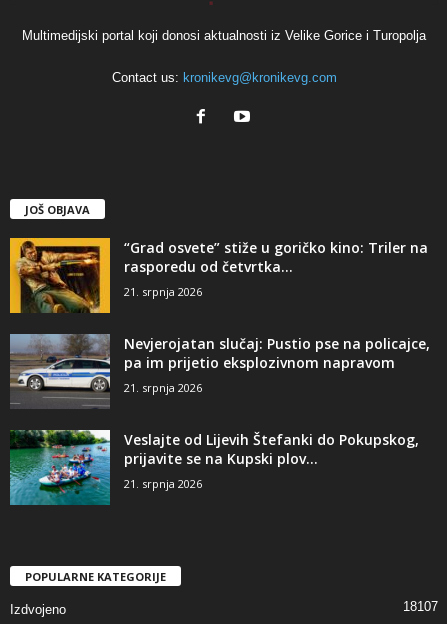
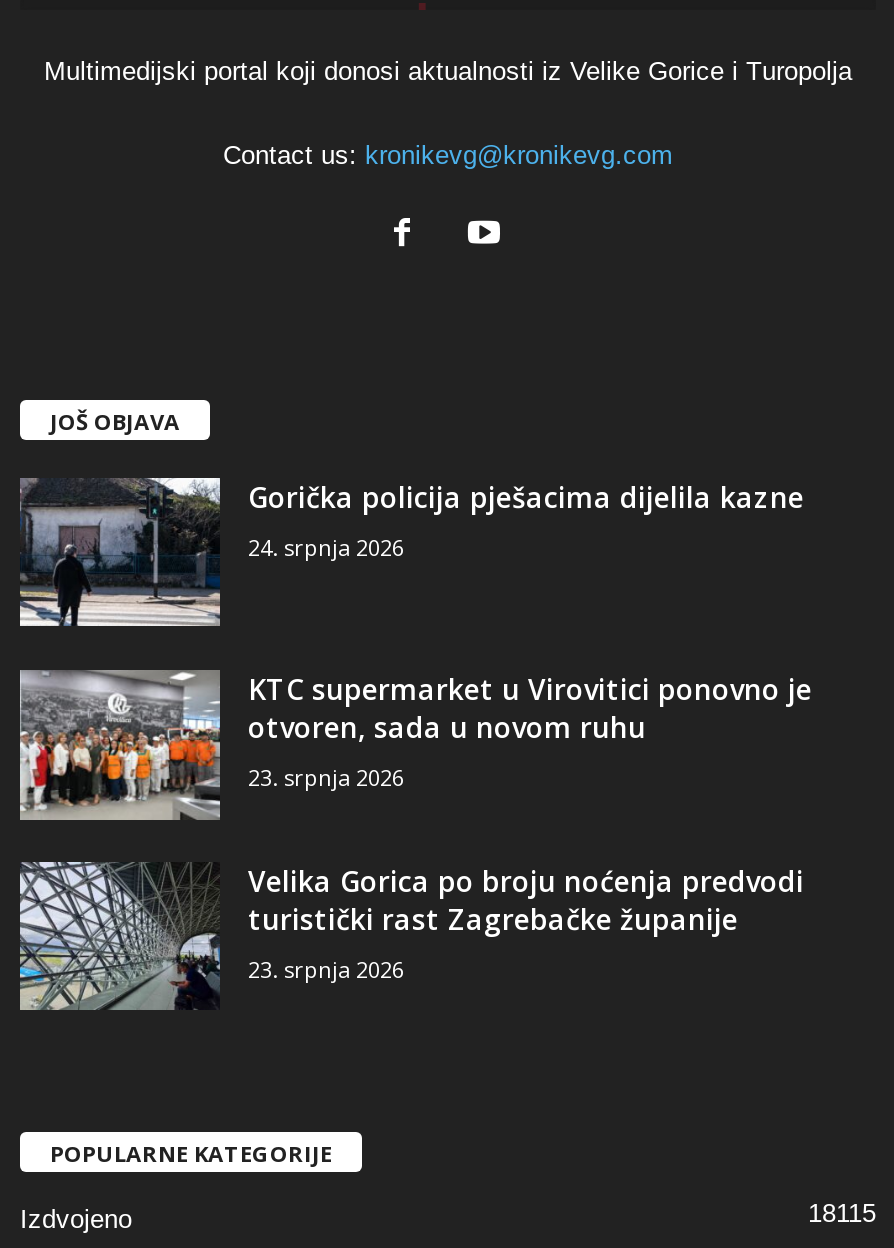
- [image]
- “Grad osvete” stiže u goričko kino: Triler na
- rasporedu od četvrtka...
- 21. srpnja 2026
+ [image]
+ Gorička policija pješacima dijelila kazne
+ 24. srpnja 2026

- [image]
- Nevjerojatan slučaj: Pustio pse na policajce,
- pa im prijetio eksplozivnom napravom
- 21. srpnja 2026
+ [image]
+ KTC supermarket u Virovitici ponovno je
+ otvoren, sada u novom ruhu
+ 23. srpnja 2026

- [image]
- Veslajte od Lijevih Štefanki do Pokupskog,
- prijavite se na Kupski plov...
- 21. srpnja 2026
+ [image]
+ Velika Gorica po broju noćenja predvodi
+ turistički rast Zagrebačke županije
+ 23. srpnja 2026

- 18107
+ 18115
